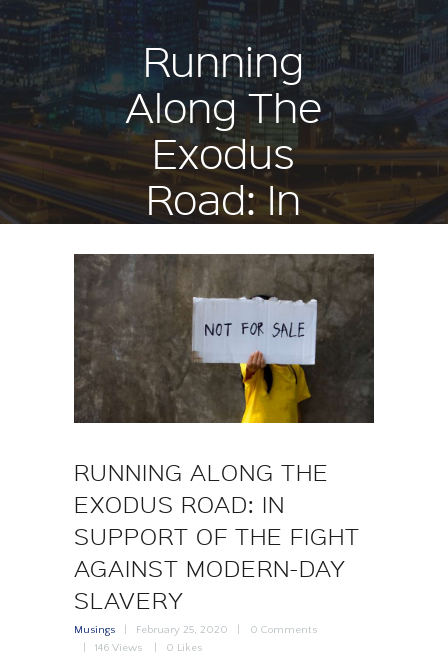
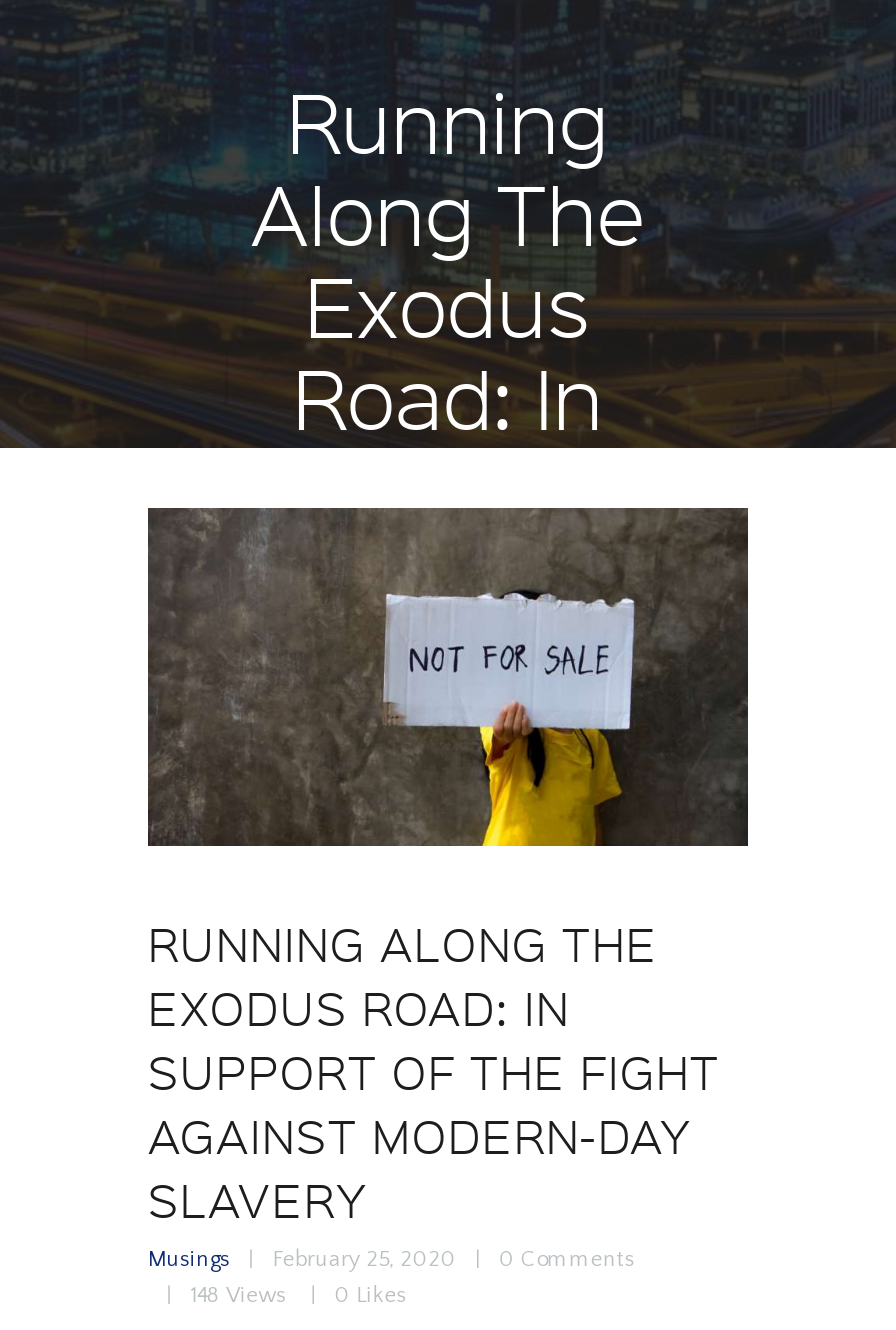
- 146 Views
+ 148 Views
